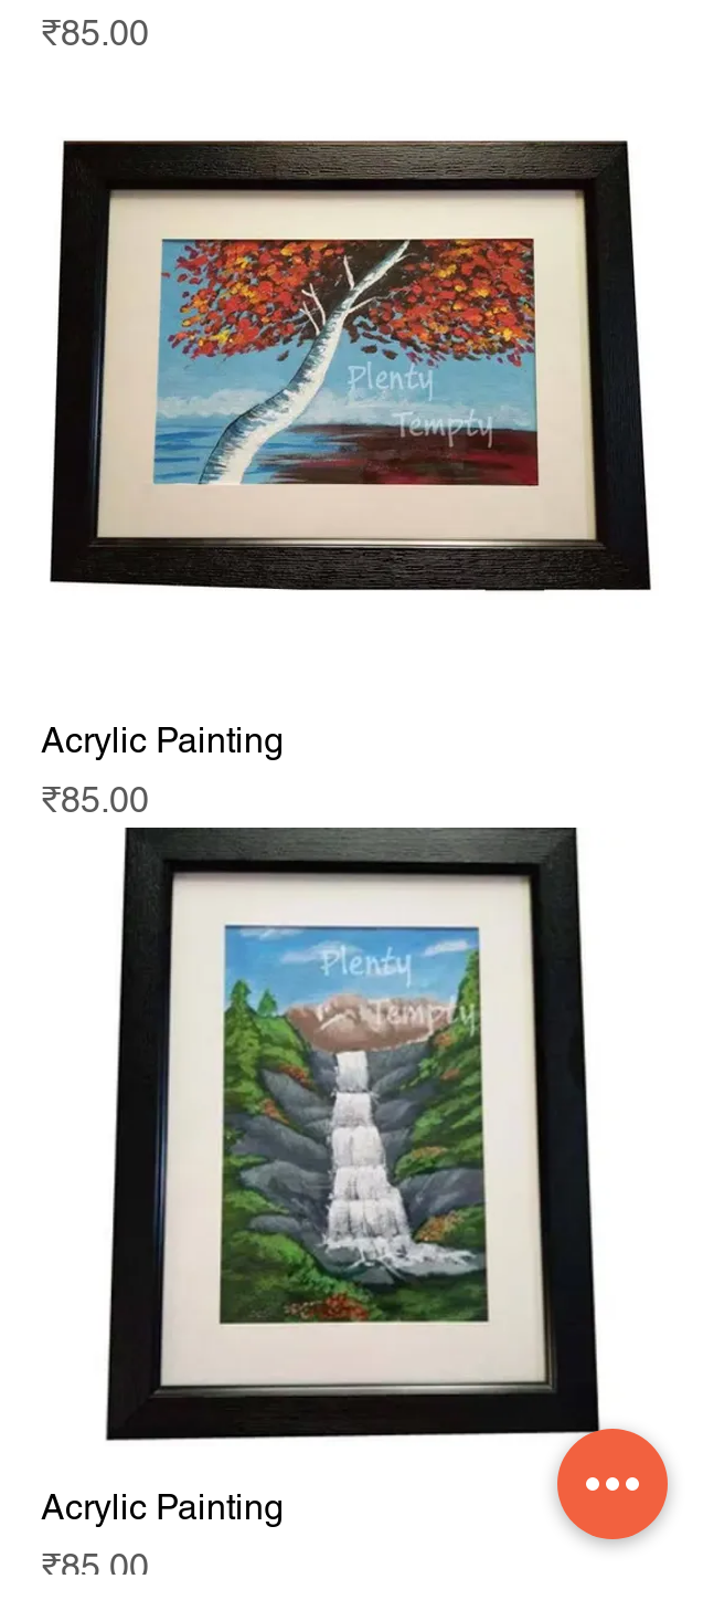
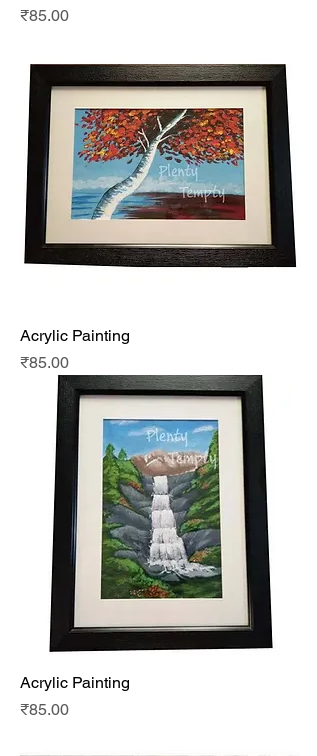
- [image]
